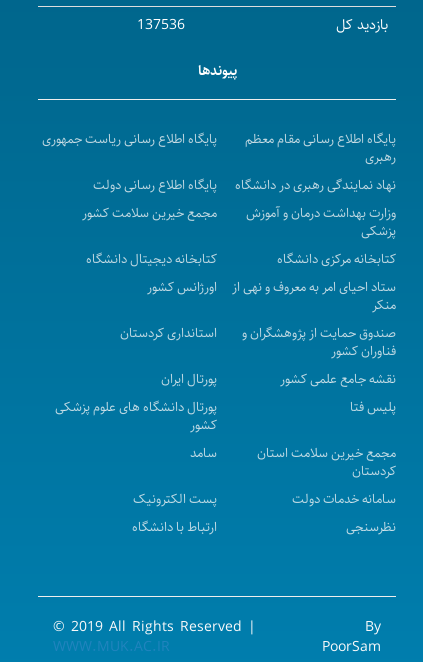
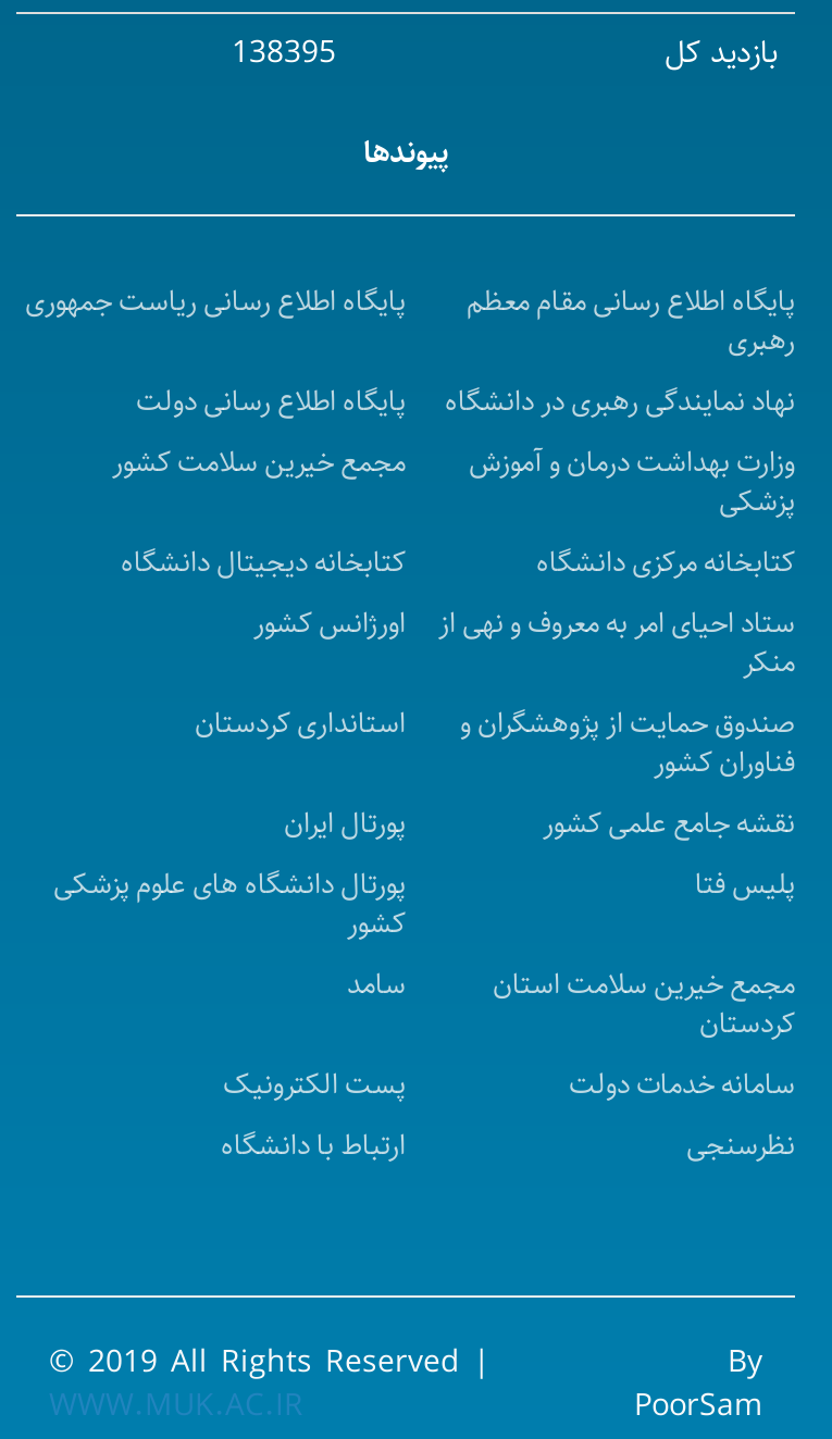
- 137536
+ 138395
